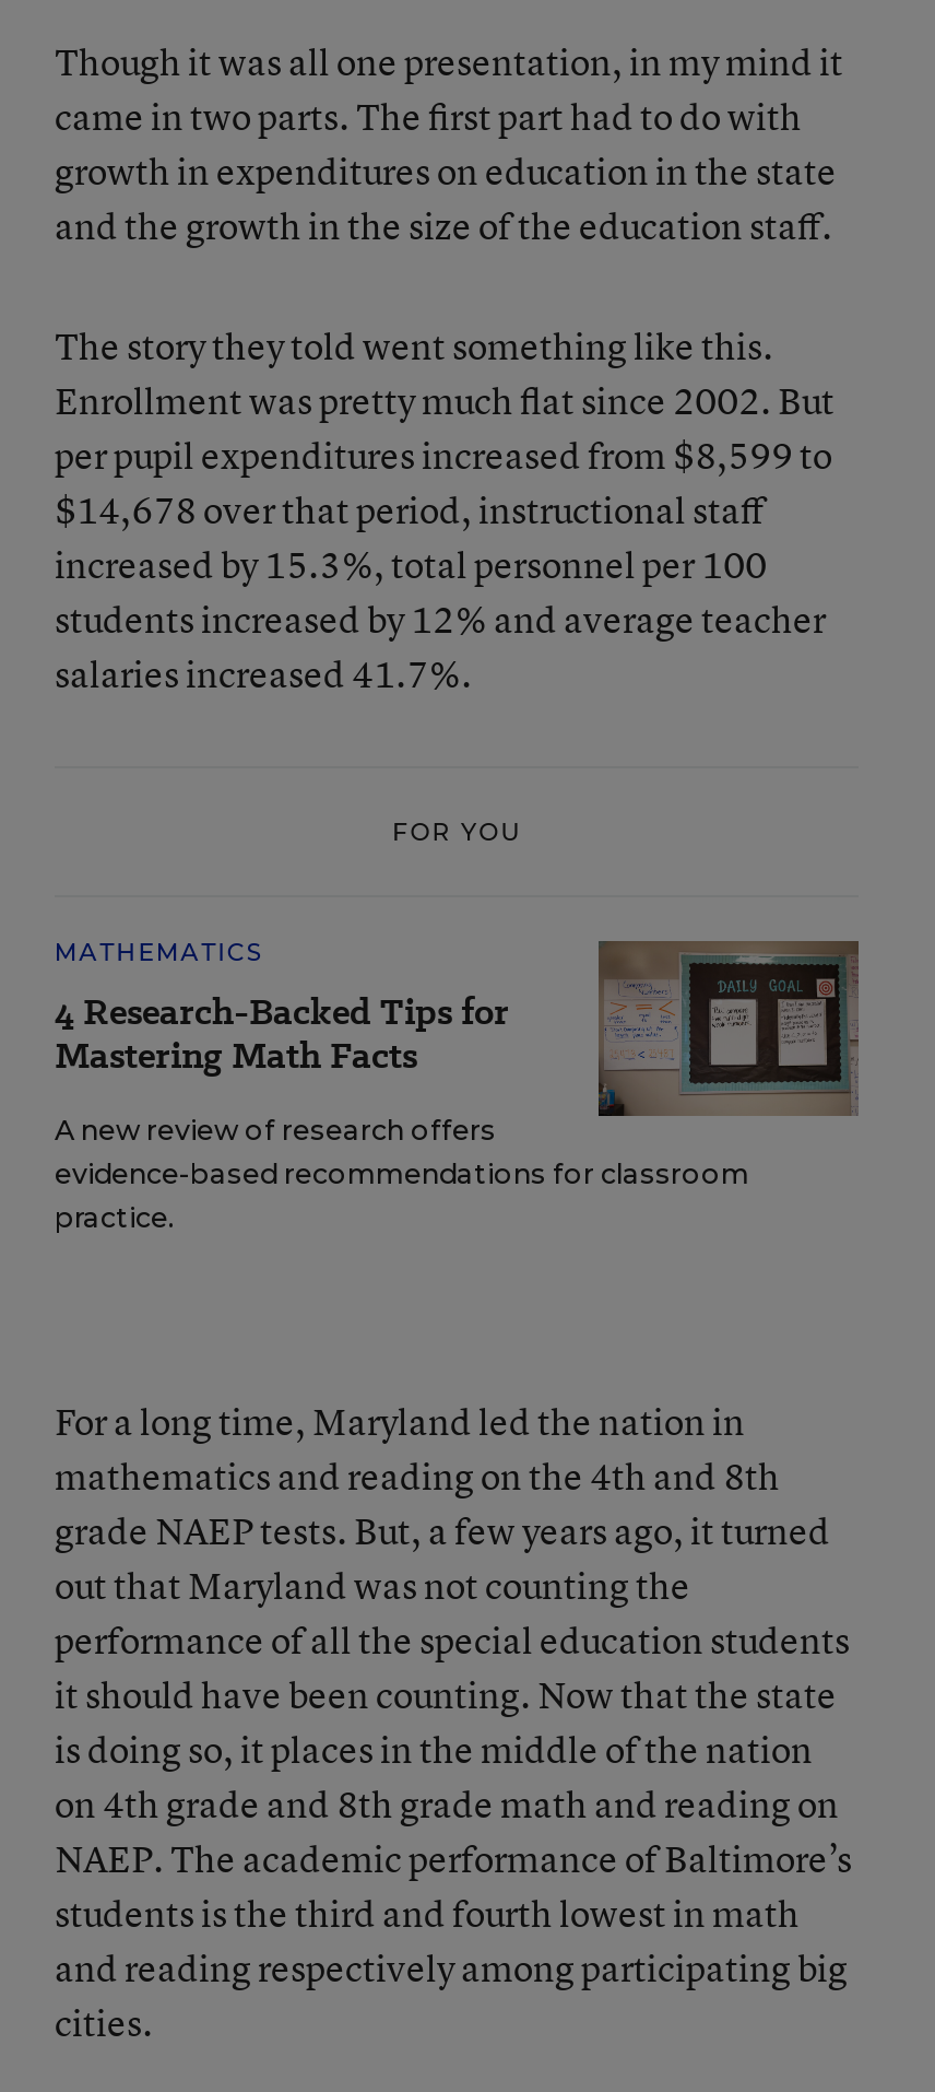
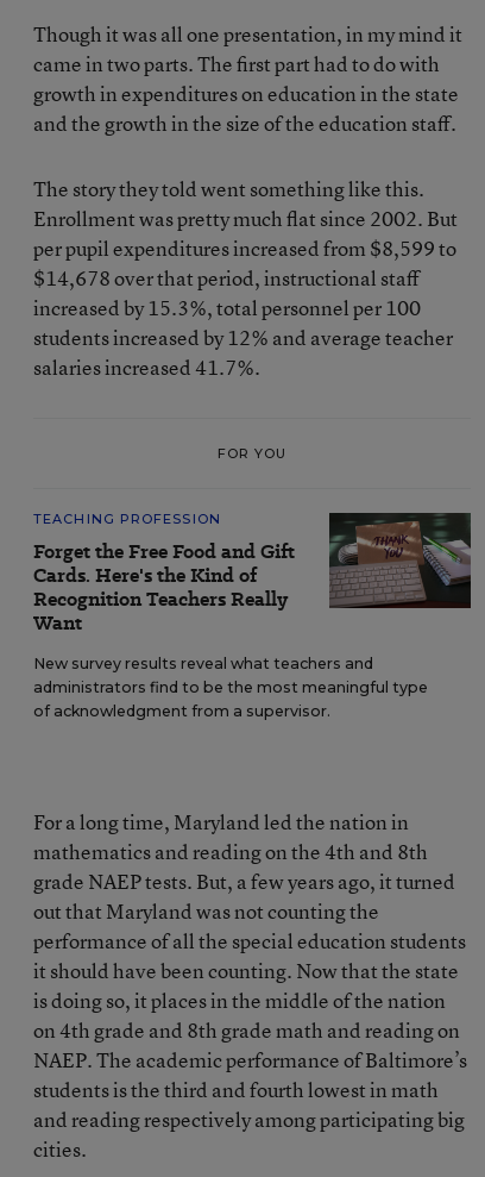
- MATHEMATICS
- 4 Research-Backed Tips for
- Mastering Math Facts
+ TEACHING PROFESSION
+ Forget the Free Food and Gift
+ Cards. Here's the Kind of
+ Recognition Teachers Really
+ Want

- [image]
- A new review of research offers
- evidence-based recommendations for classroom
- practice.
+ [image]
+ New survey results reveal what teachers and
+ administrators find to be the most meaningful type
+ of acknowledgment from a supervisor.
